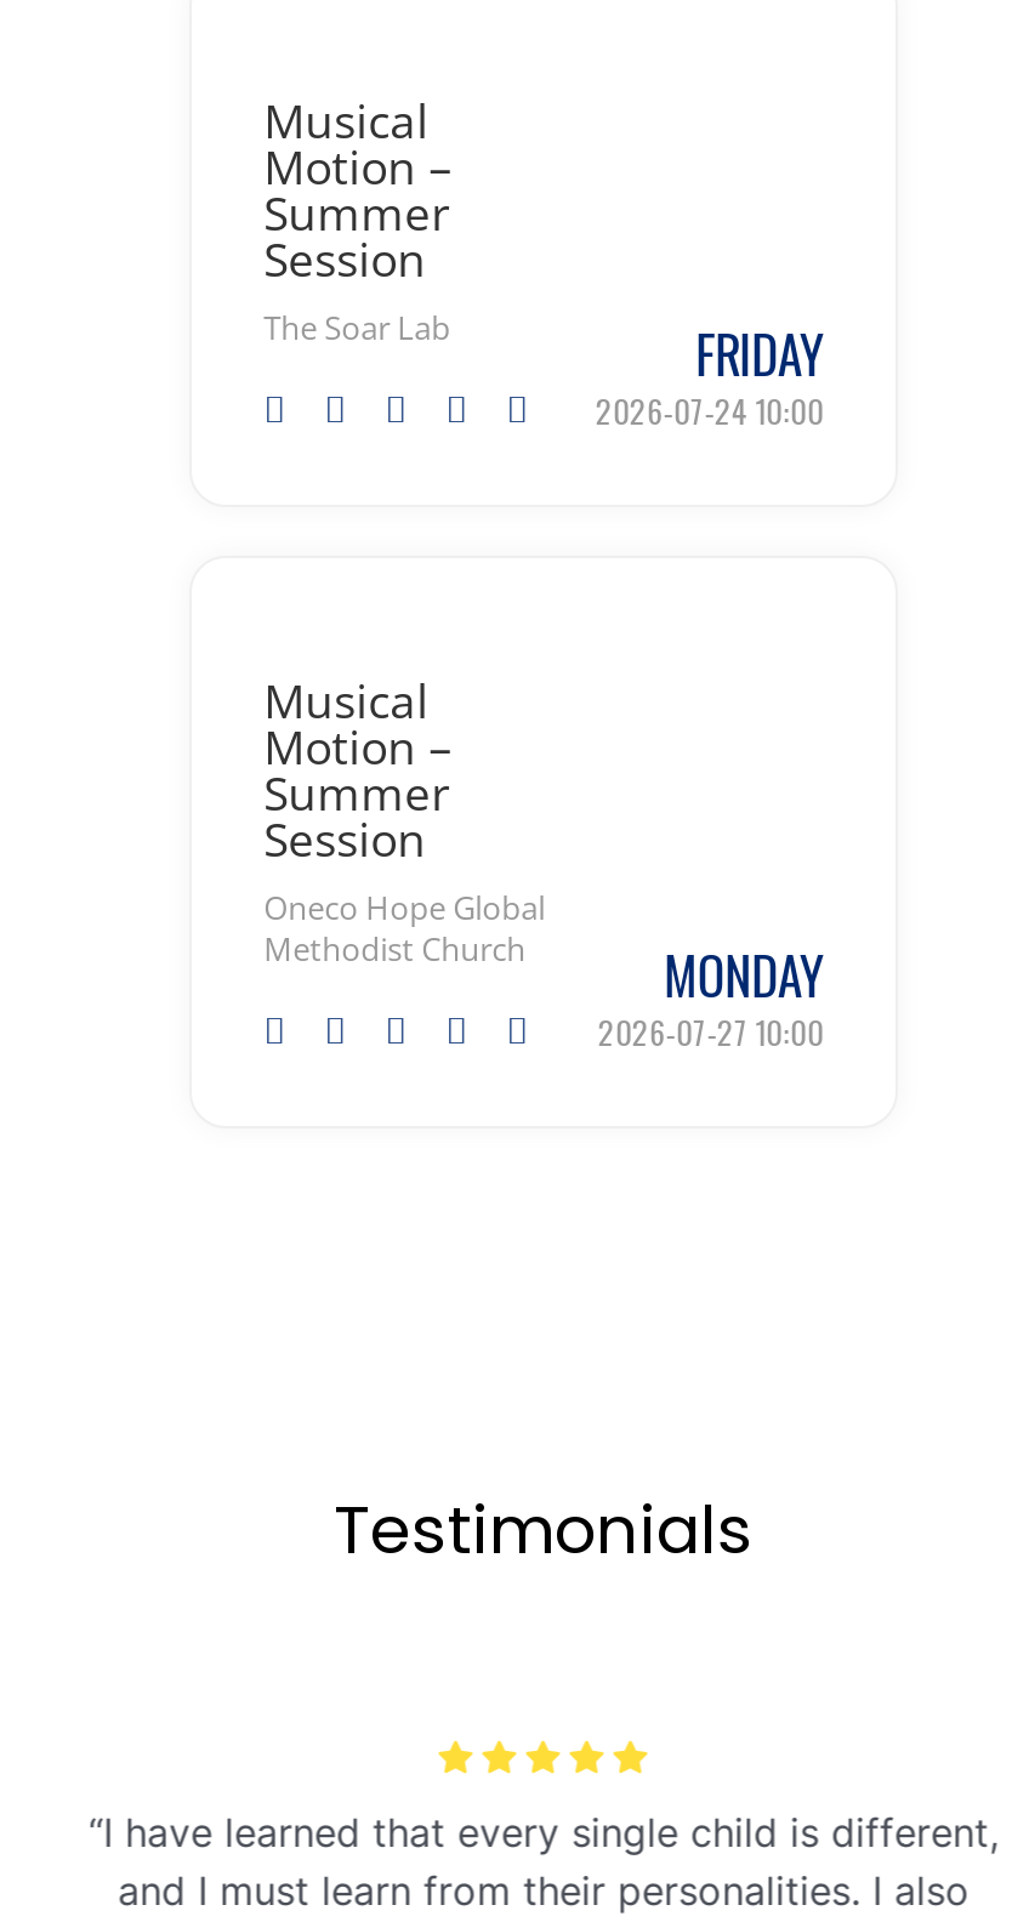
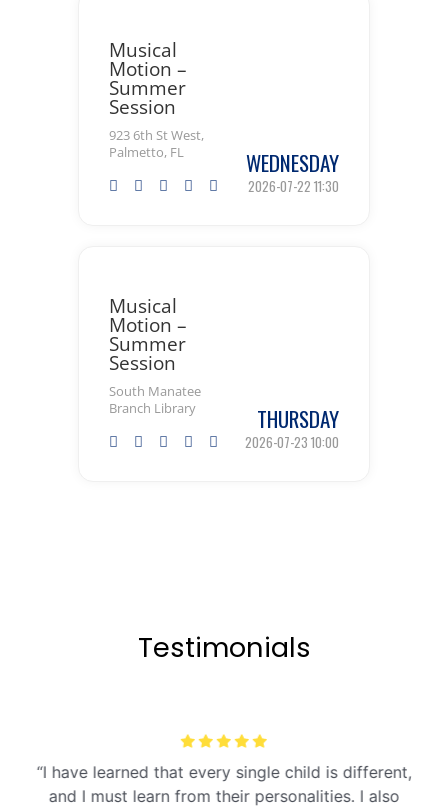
- The Soar Lab
- FRIDAY
- 2026-07-24 10:00
+ 923 6th St West,
+ Palmetto, FL
+ WEDNESDAY
+ 2026-07-22 11:30

- Oneco Hope Global
- Methodist Church
- MONDAY
- 2026-07-27 10:00
+ South Manatee
+ Branch Library
+ THURSDAY
+ 2026-07-23 10:00
